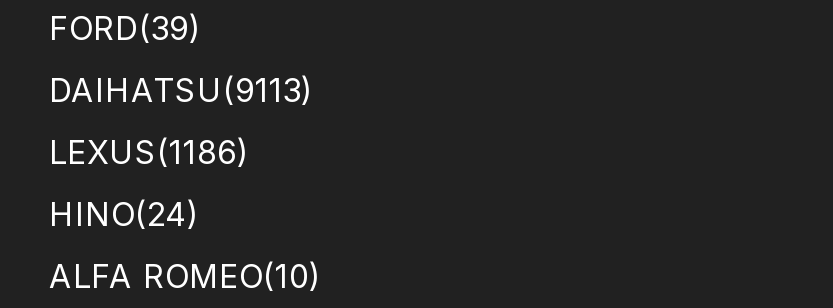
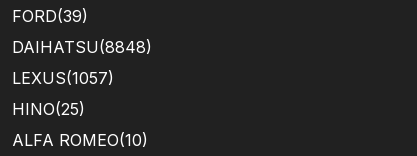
- DAIHATSU (9113)
+ DAIHATSU (8848)

- LEXUS (1186)
+ LEXUS (1057)

- HINO(24)
+ HINO(25)
